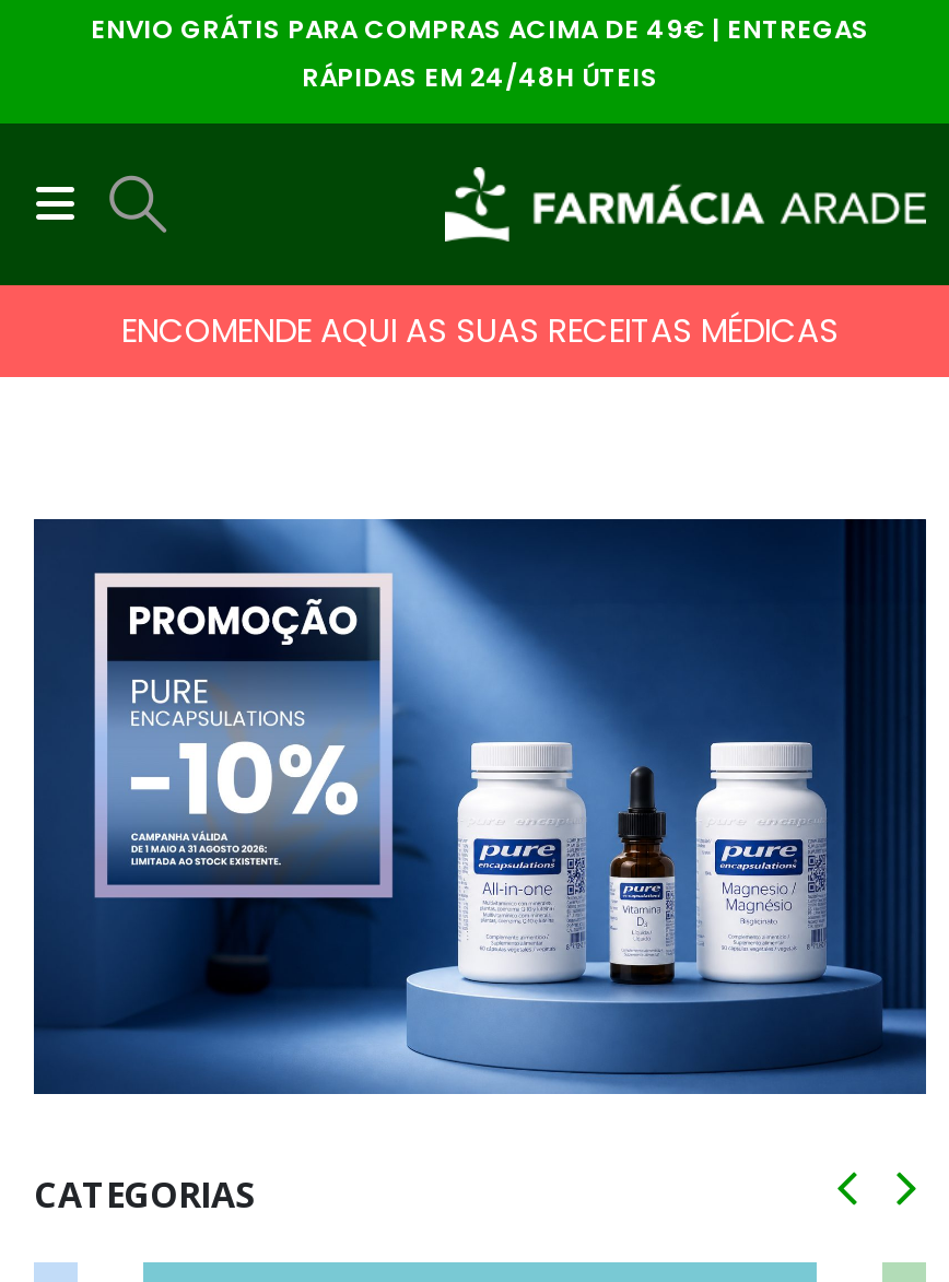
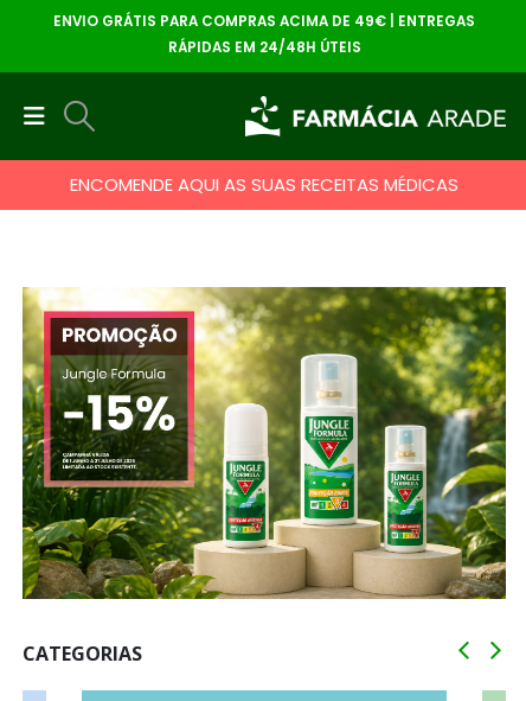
- [image]
+ [image]
